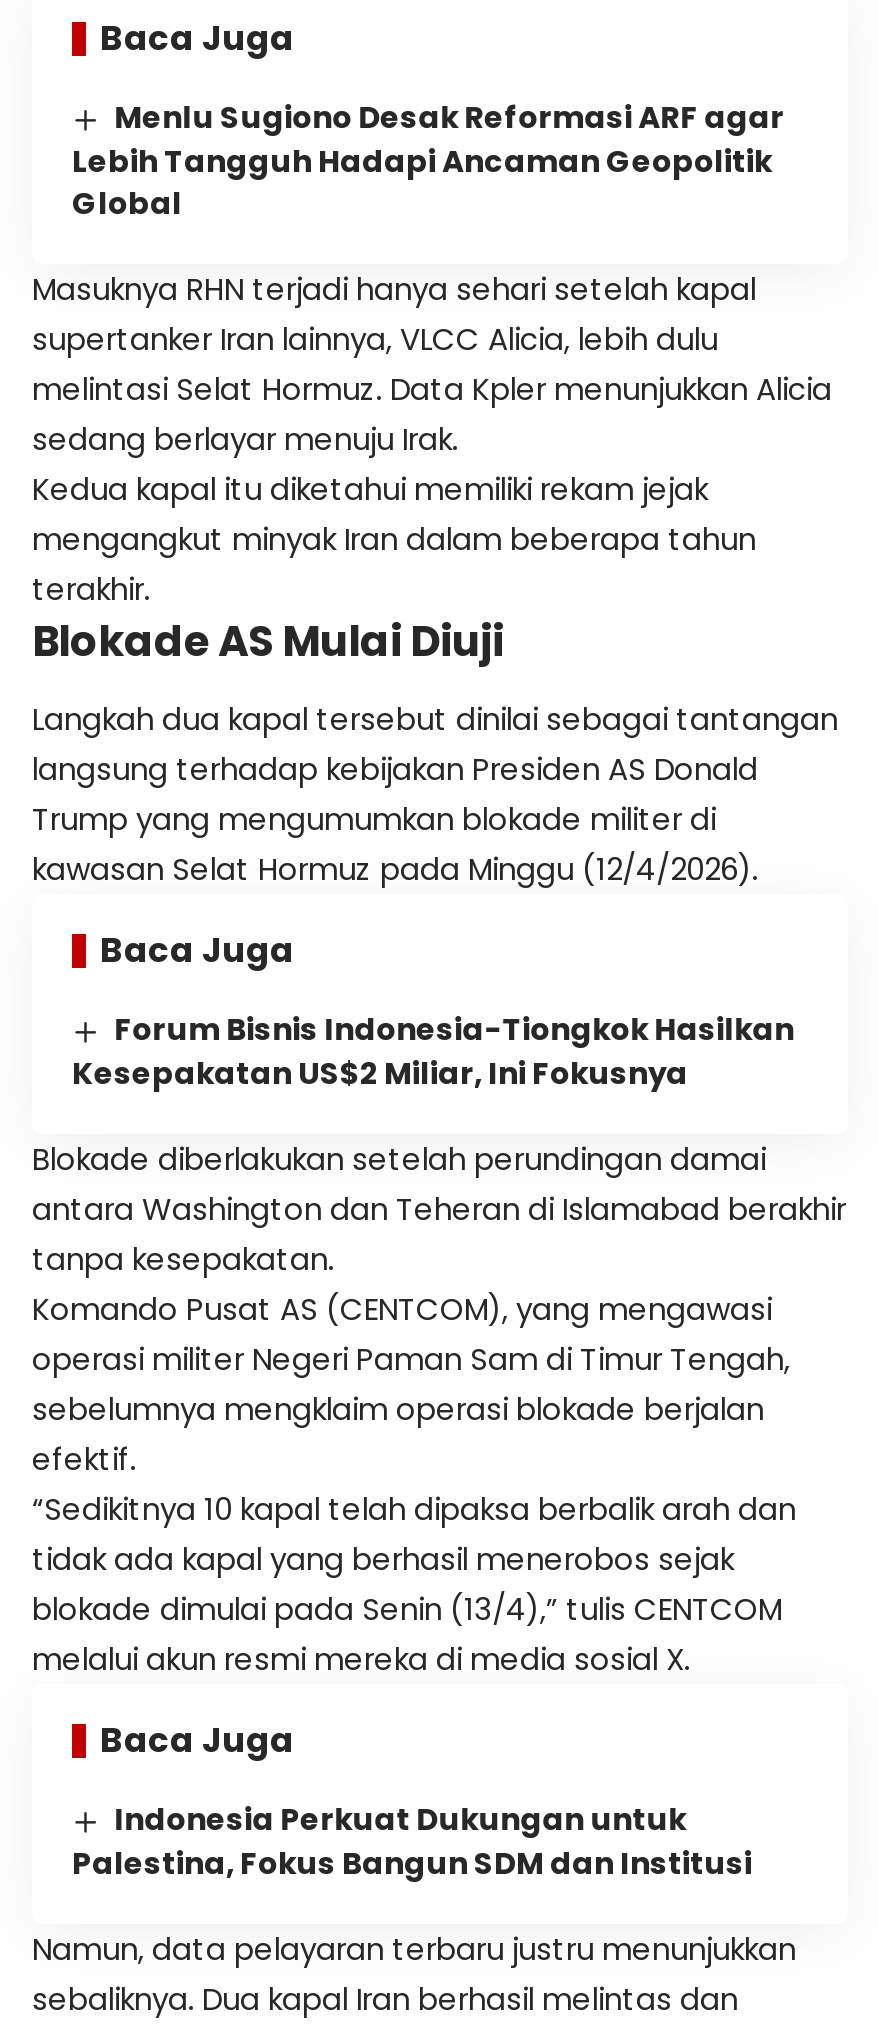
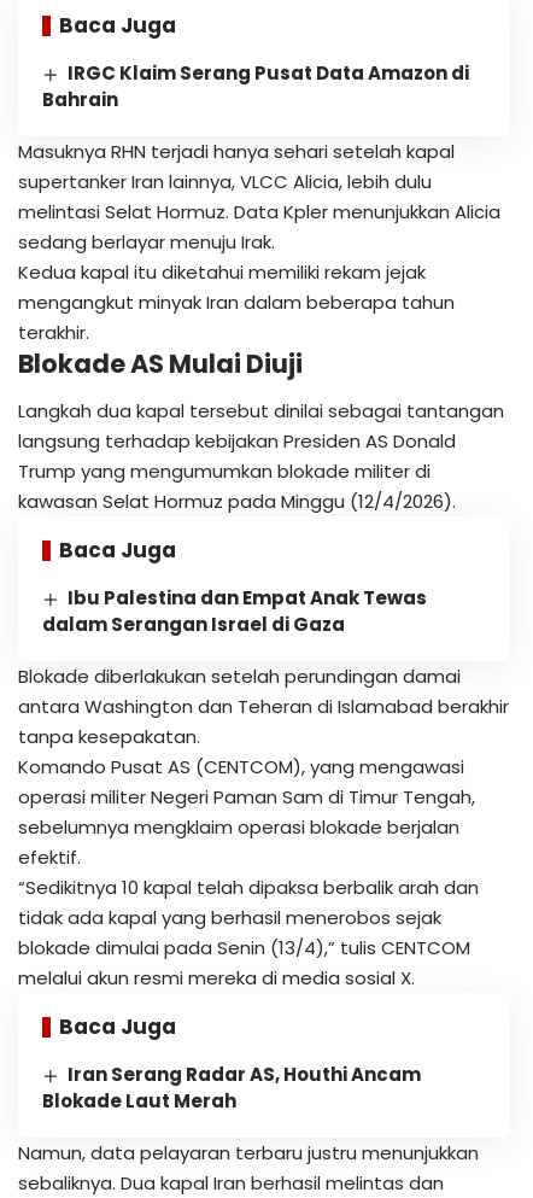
- Menlu Sugiono Desak Reformasi ARF agar
- Lebih Tangguh Hadapi Ancaman Geopolitik
- Global
+ IRGC Klaim Serang Pusat Data Amazon di
+ Bahrain

- Forum Bisnis Indonesia-Tiongkok Hasilkan
- Kesepakatan US$2 Miliar, Ini Fokusnya
+ Ibu Palestina dan Empat Anak Tewas
+ dalam Serangan Israel di Gaza

- Indonesia Perkuat Dukungan untuk
- Palestina, Fokus Bangun SDM dan Institusi
+ Iran Serang Radar AS, Houthi Ancam
+ Blokade Laut Merah
